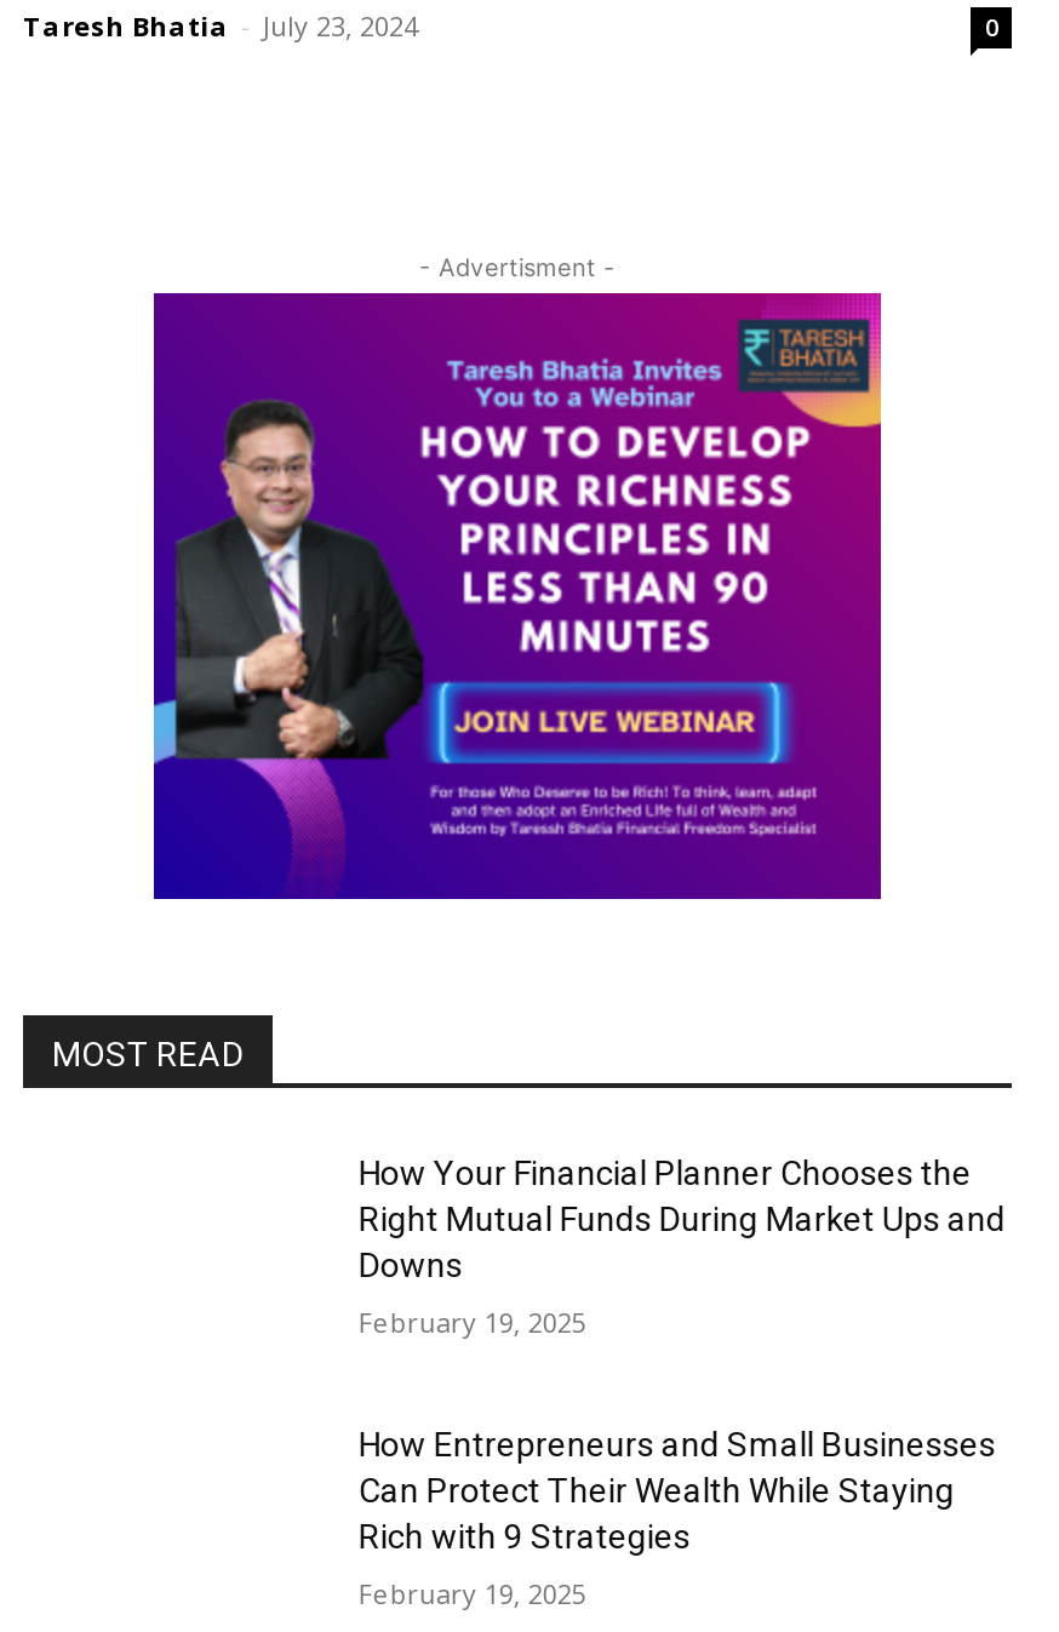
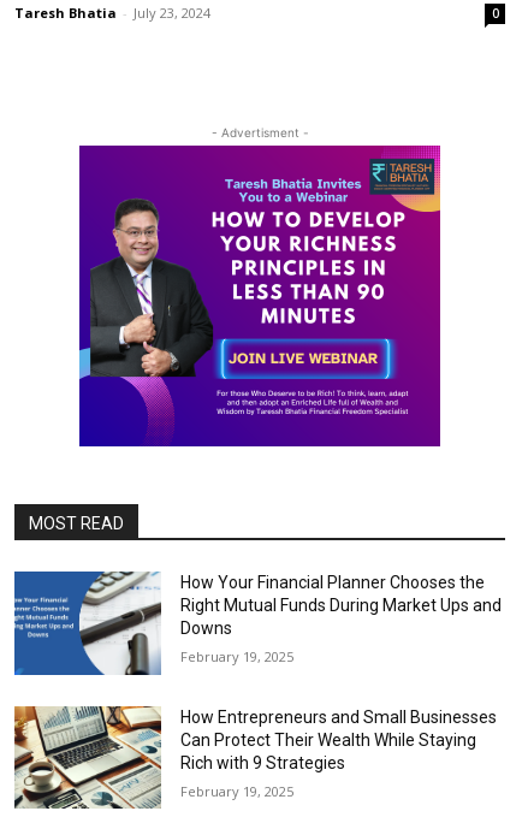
+ [image]

+ [image]
